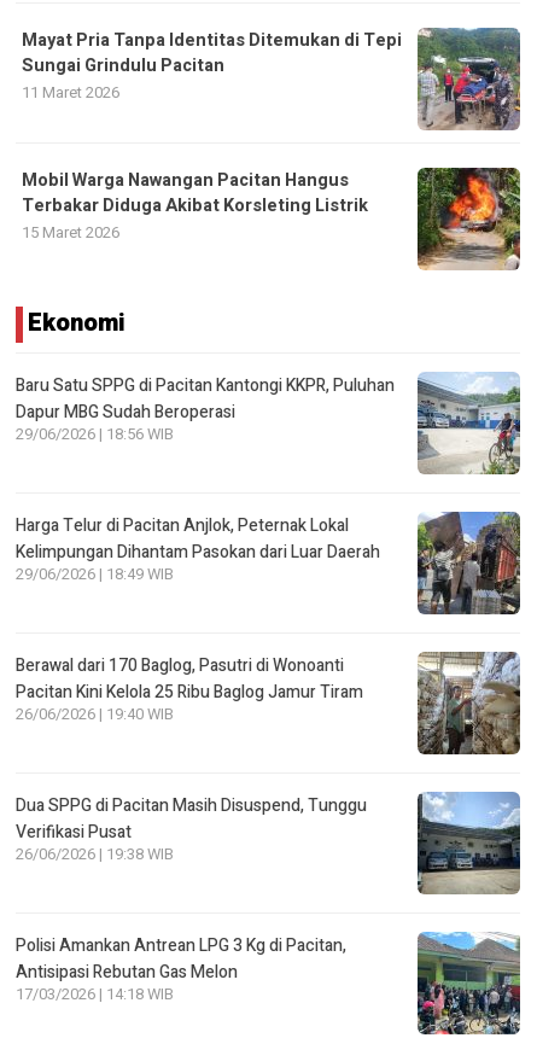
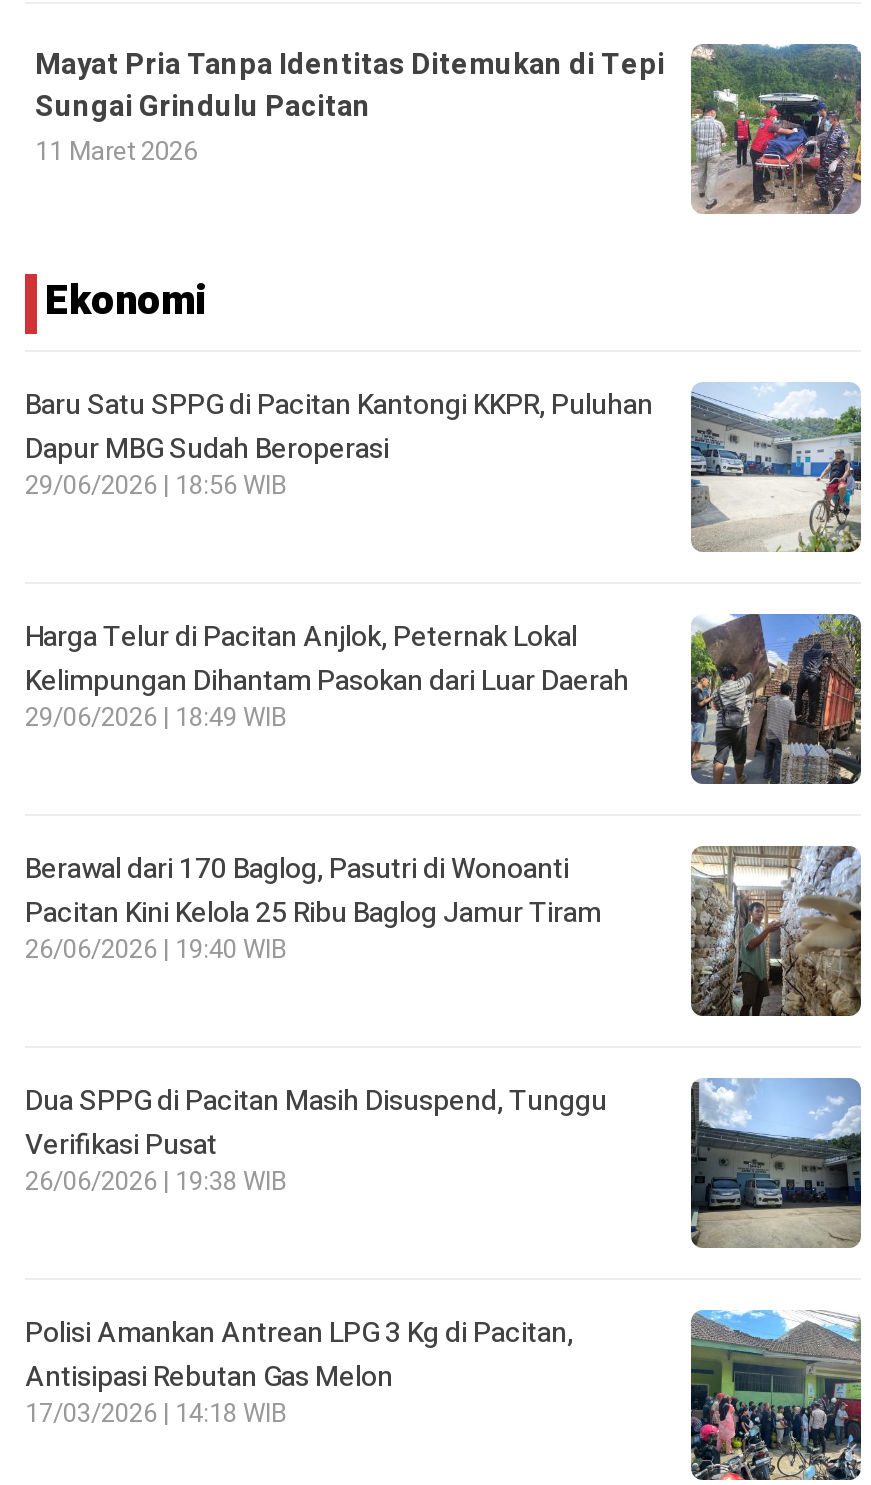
- [image]
- Mobil Warga Nawangan Pacitan Hangus
- Terbakar Diduga Akibat Korsleting Listrik
- 15 Maret 2026
